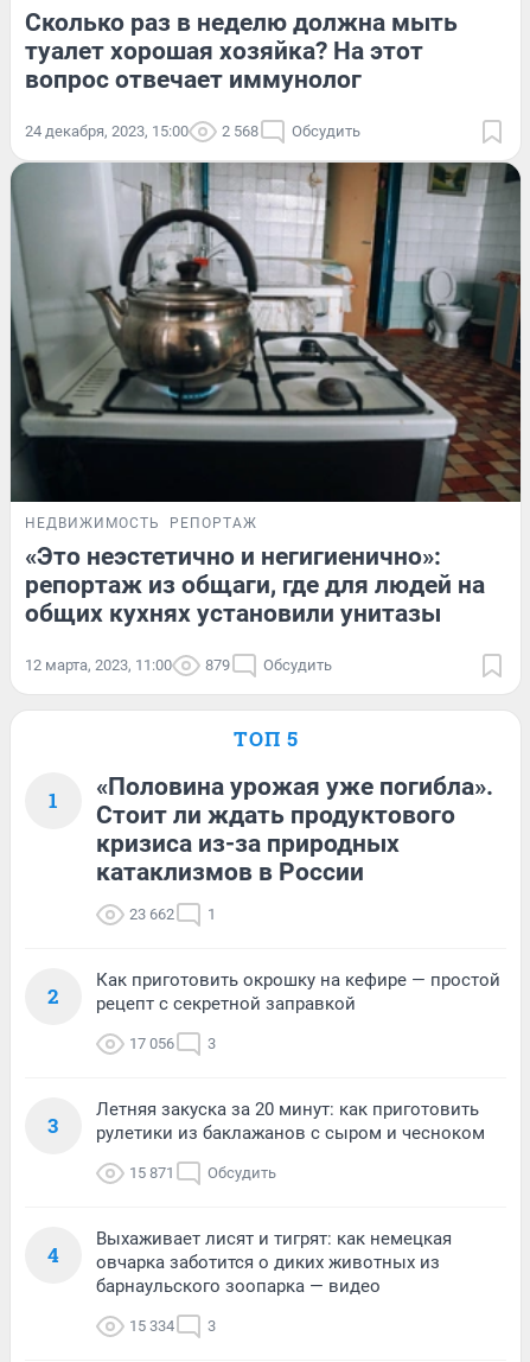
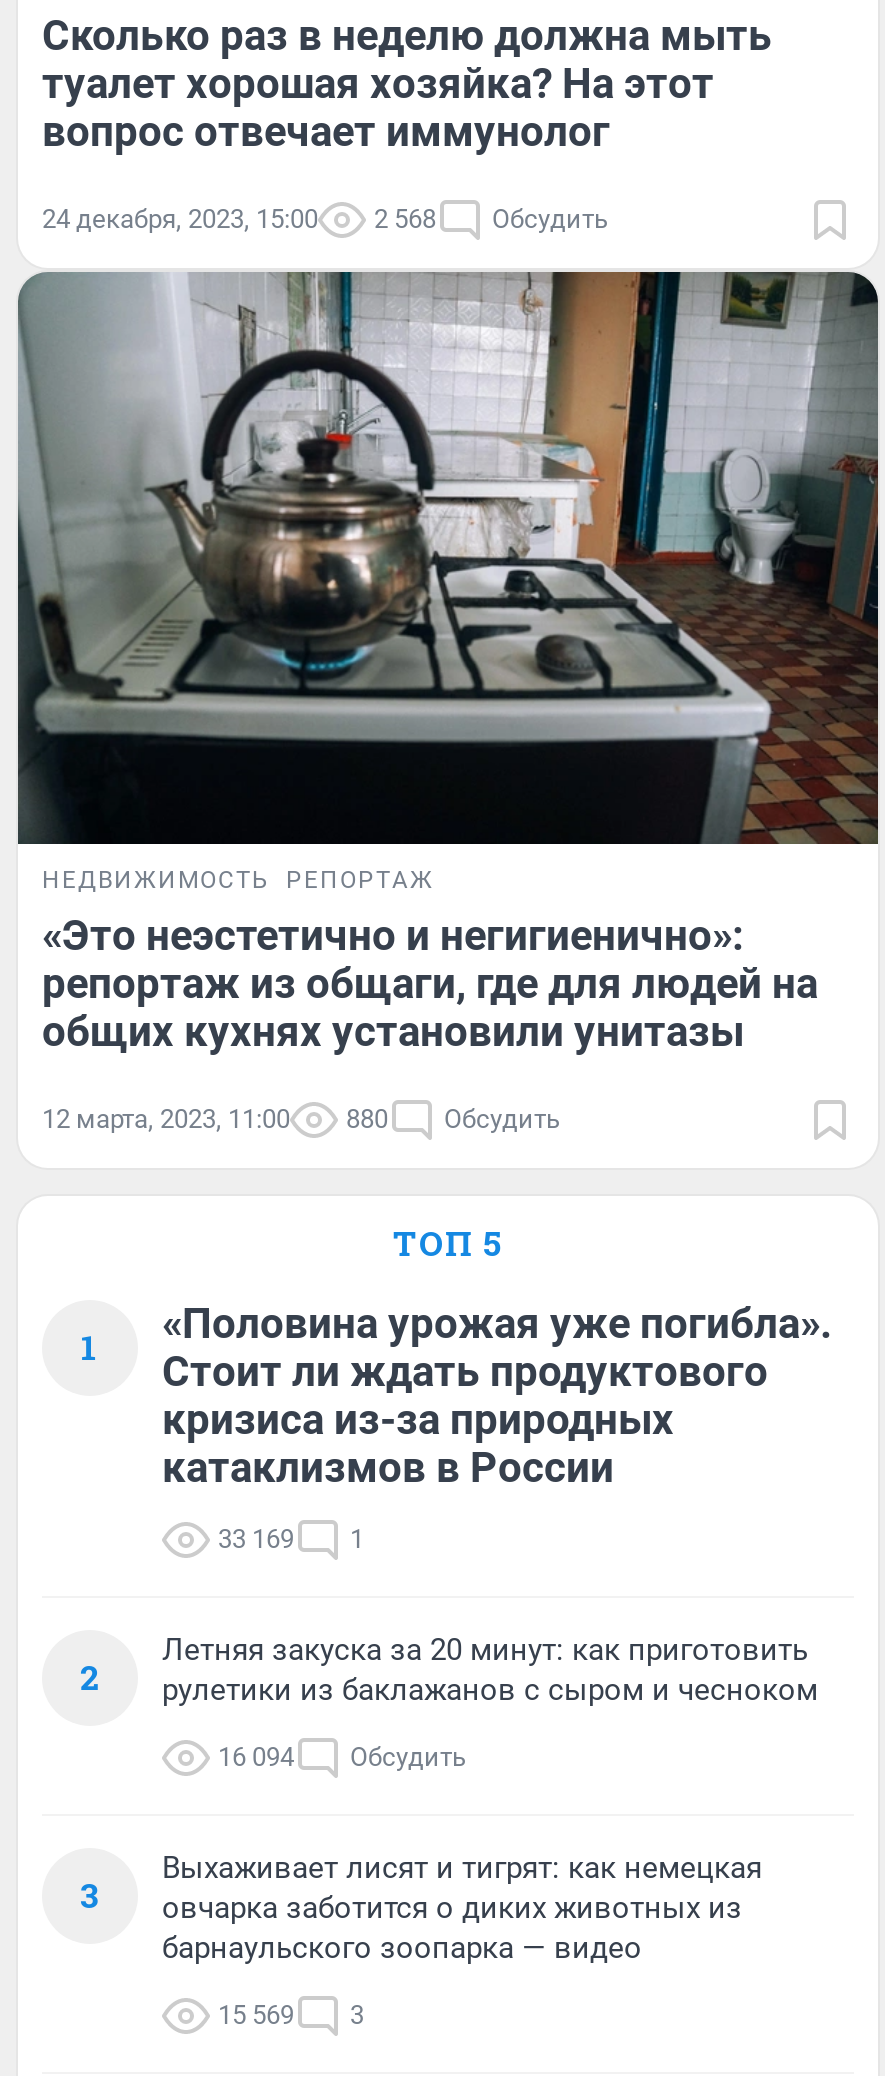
- 12 марта, 2023, 11:00 879 Обсудить
+ 12 марта, 2023, 11:00 880 Обсудить

- 23 662 1
+ 33 169 1

- Как приготовить окрошку на кефире — простой
- рецепт с секретной заправкой
- 17 056
- 3
- 3

- 15 871 Обсудить
+ 16 094 Обсудить

- 4 овчарка заботится о диких животных из
+ 3 овчарка заботится о диких животных из

- 15 334 3
+ 15 569 3
